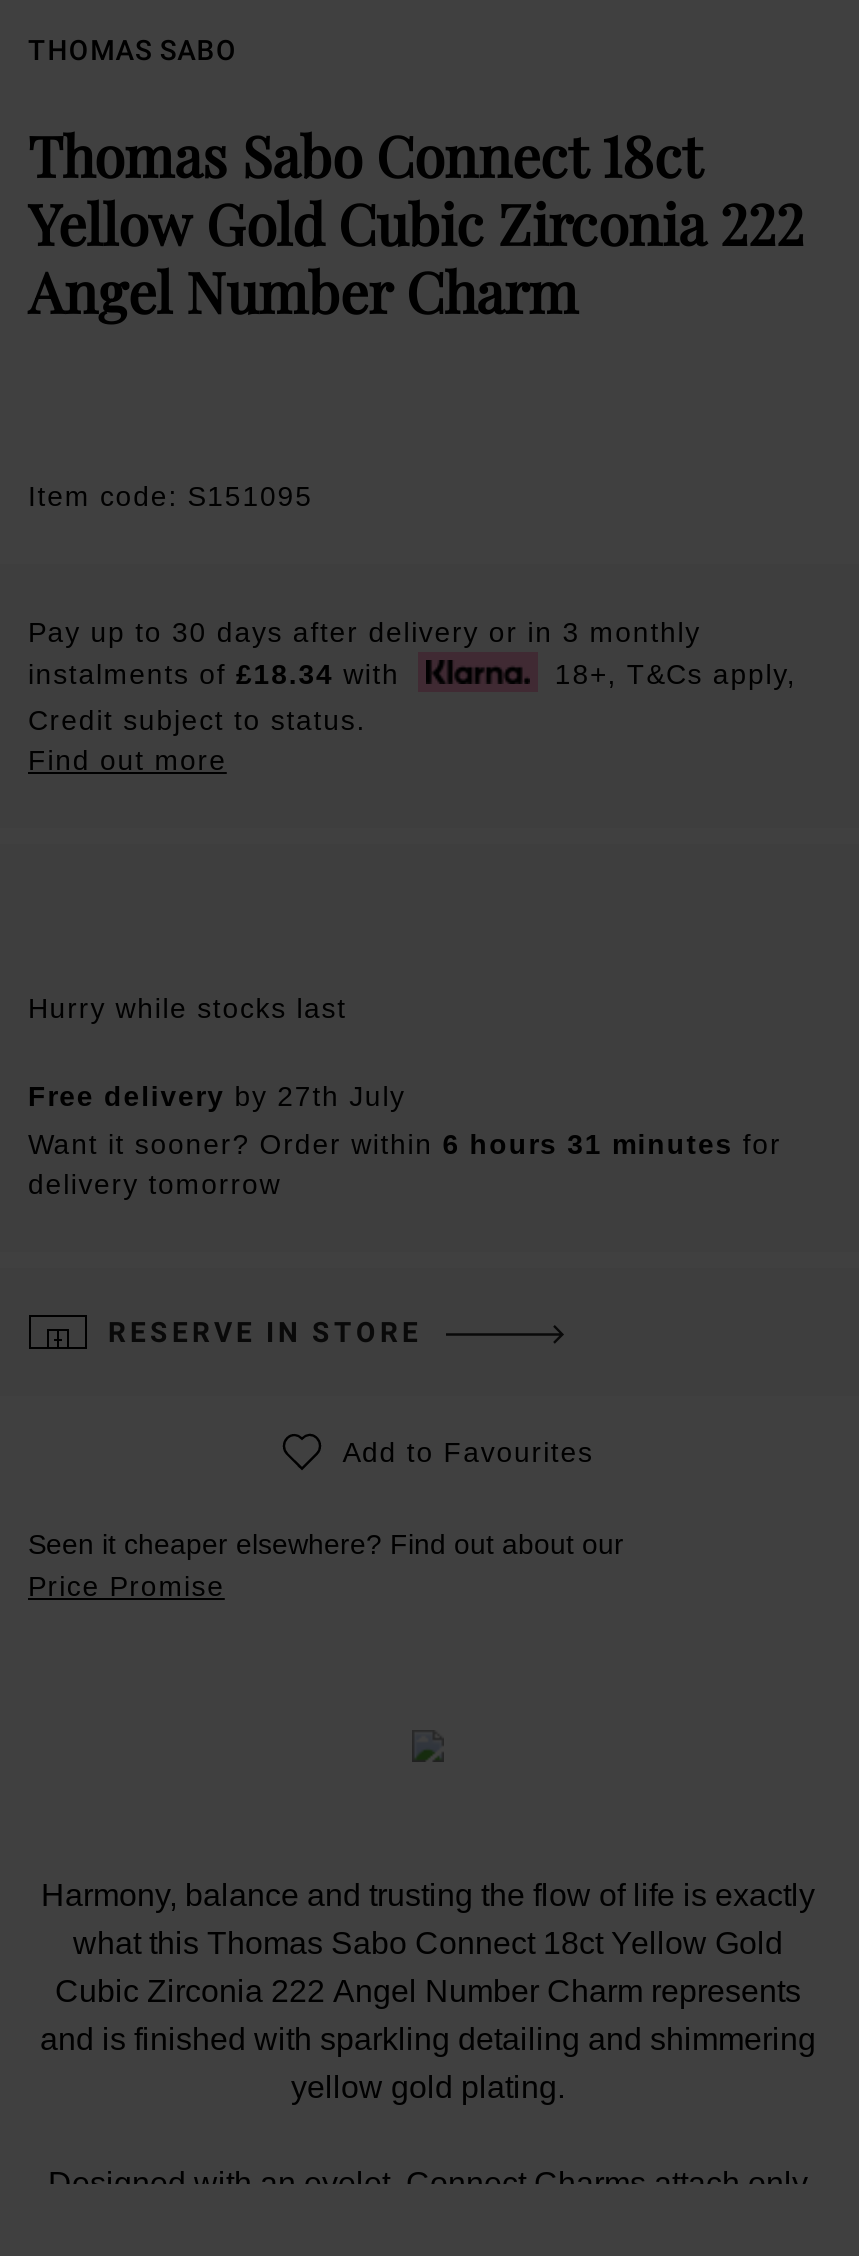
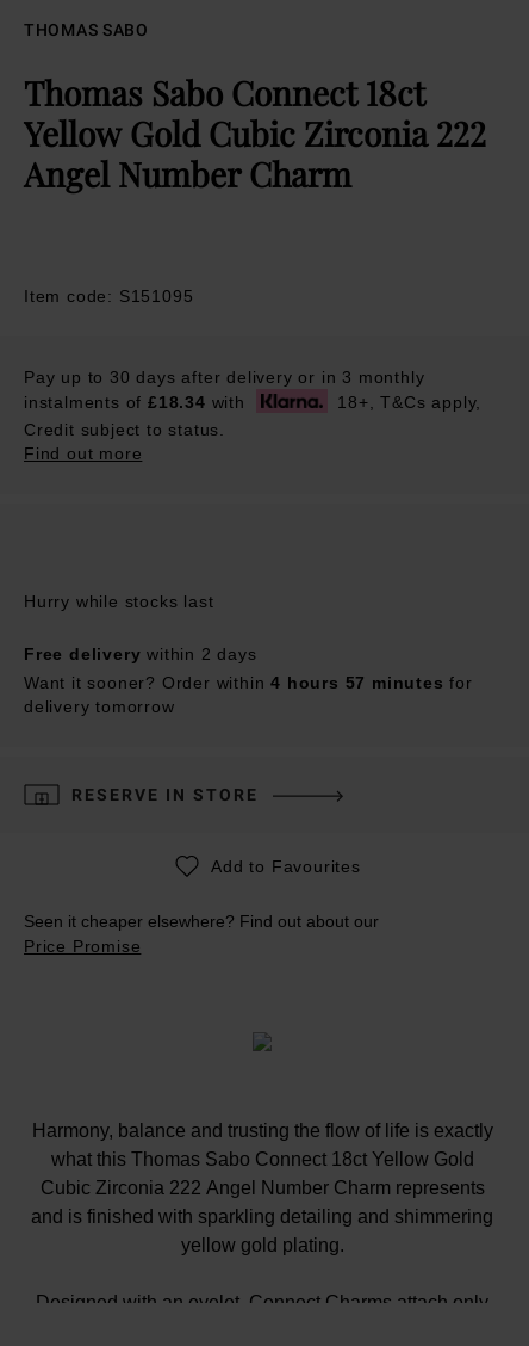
- Free delivery by 27th July
+ Free delivery within 2 days

- Want it sooner? Order within 6 hours 31 minutes for
+ Want it sooner? Order within 4 hours 57 minutes for
